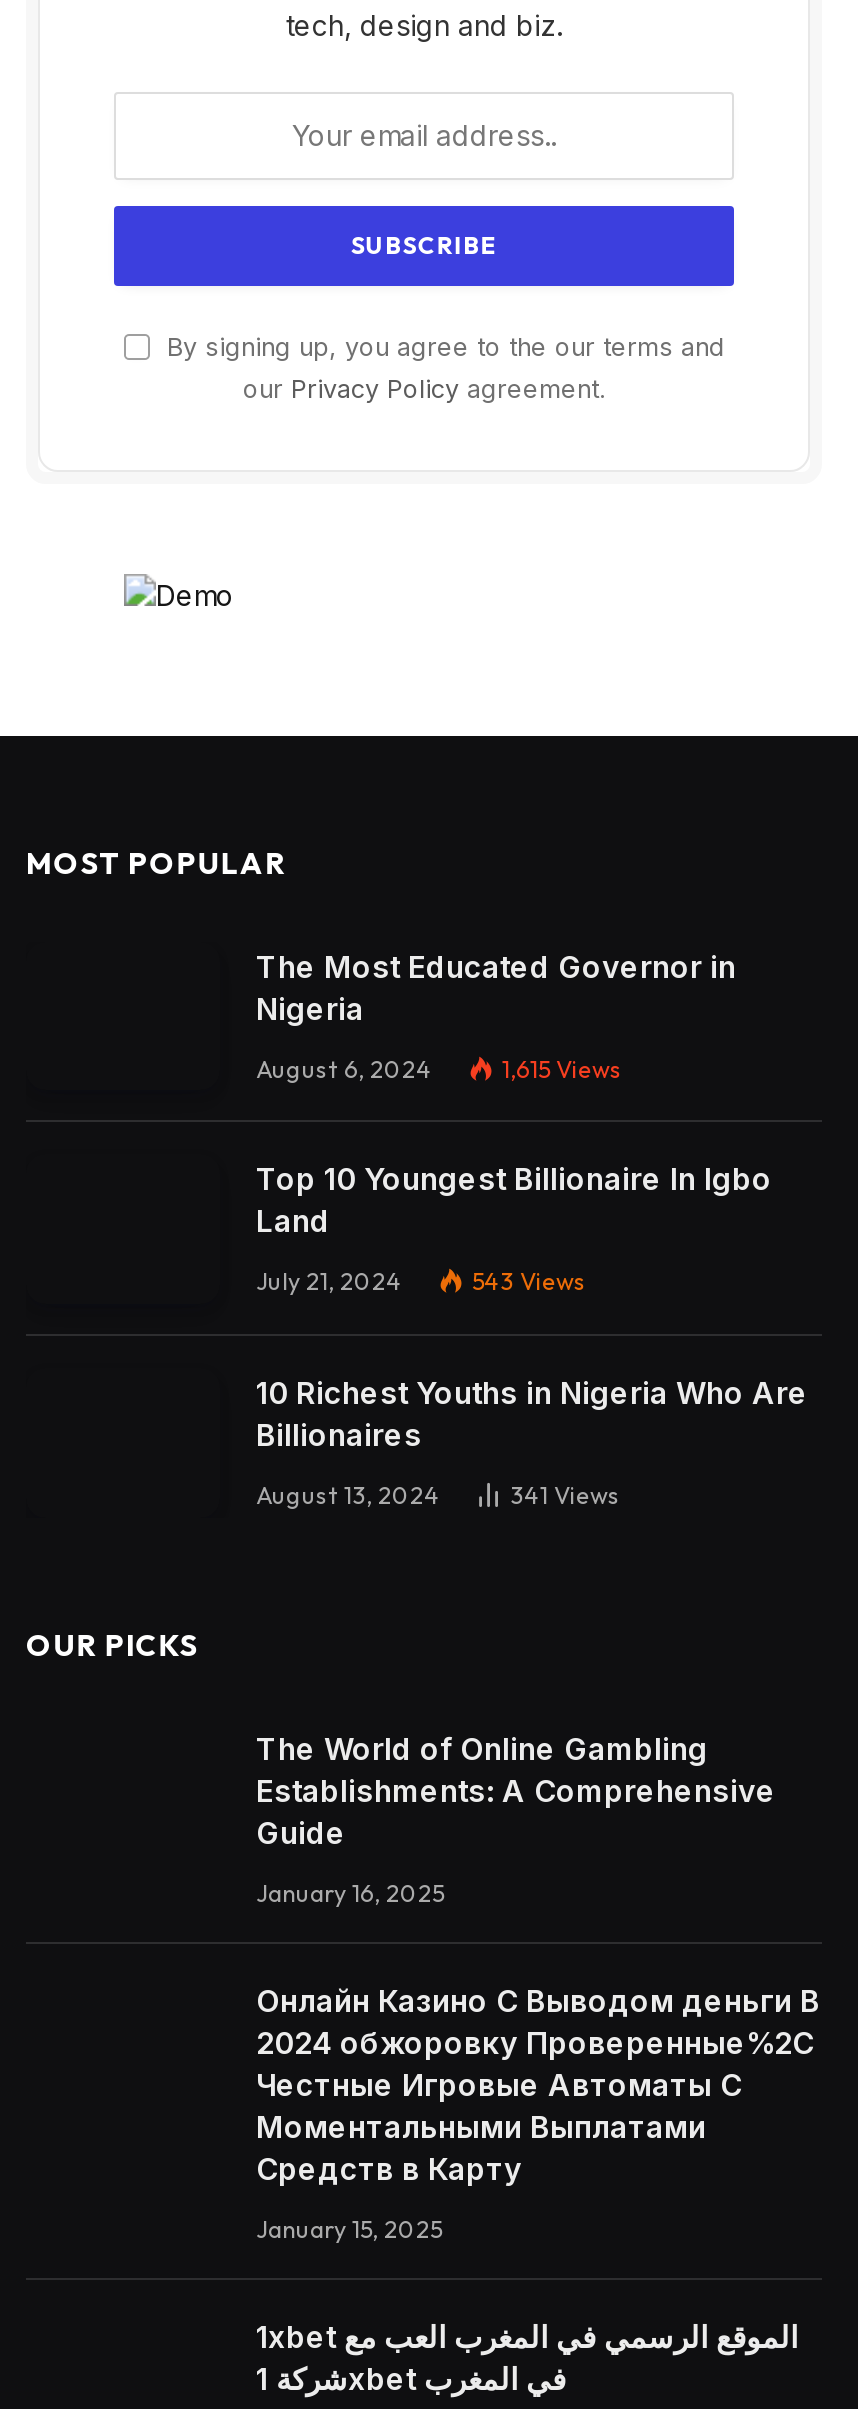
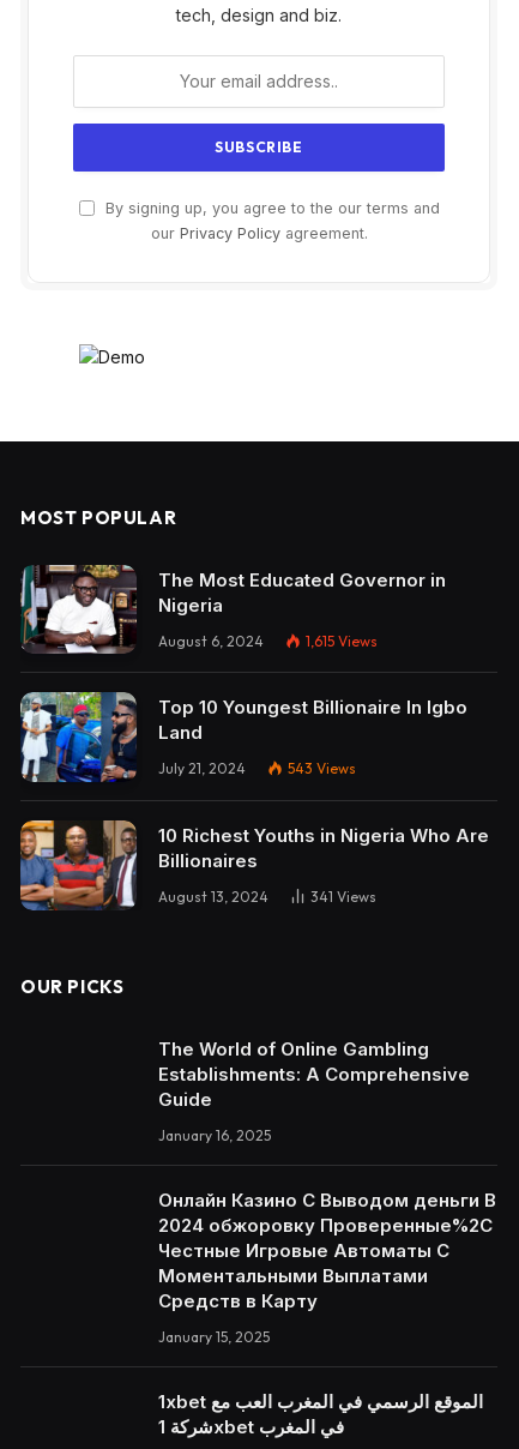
+ [image]

+ [image]

+ [image]
